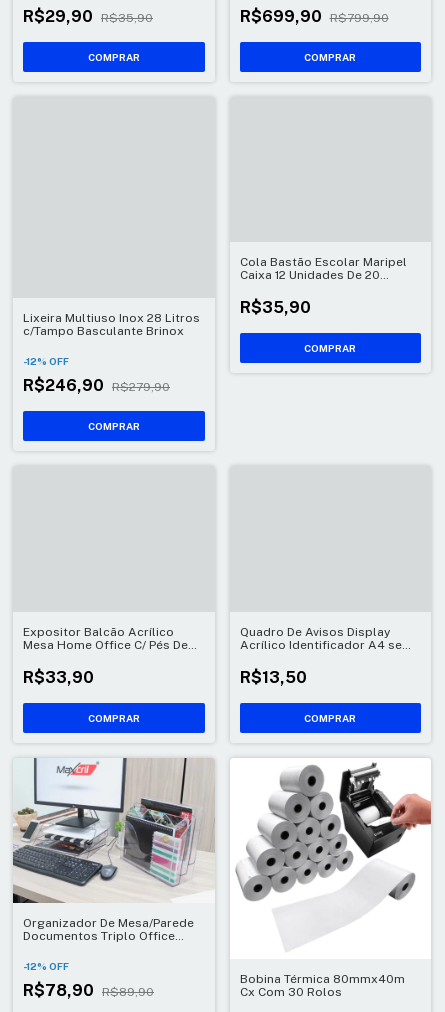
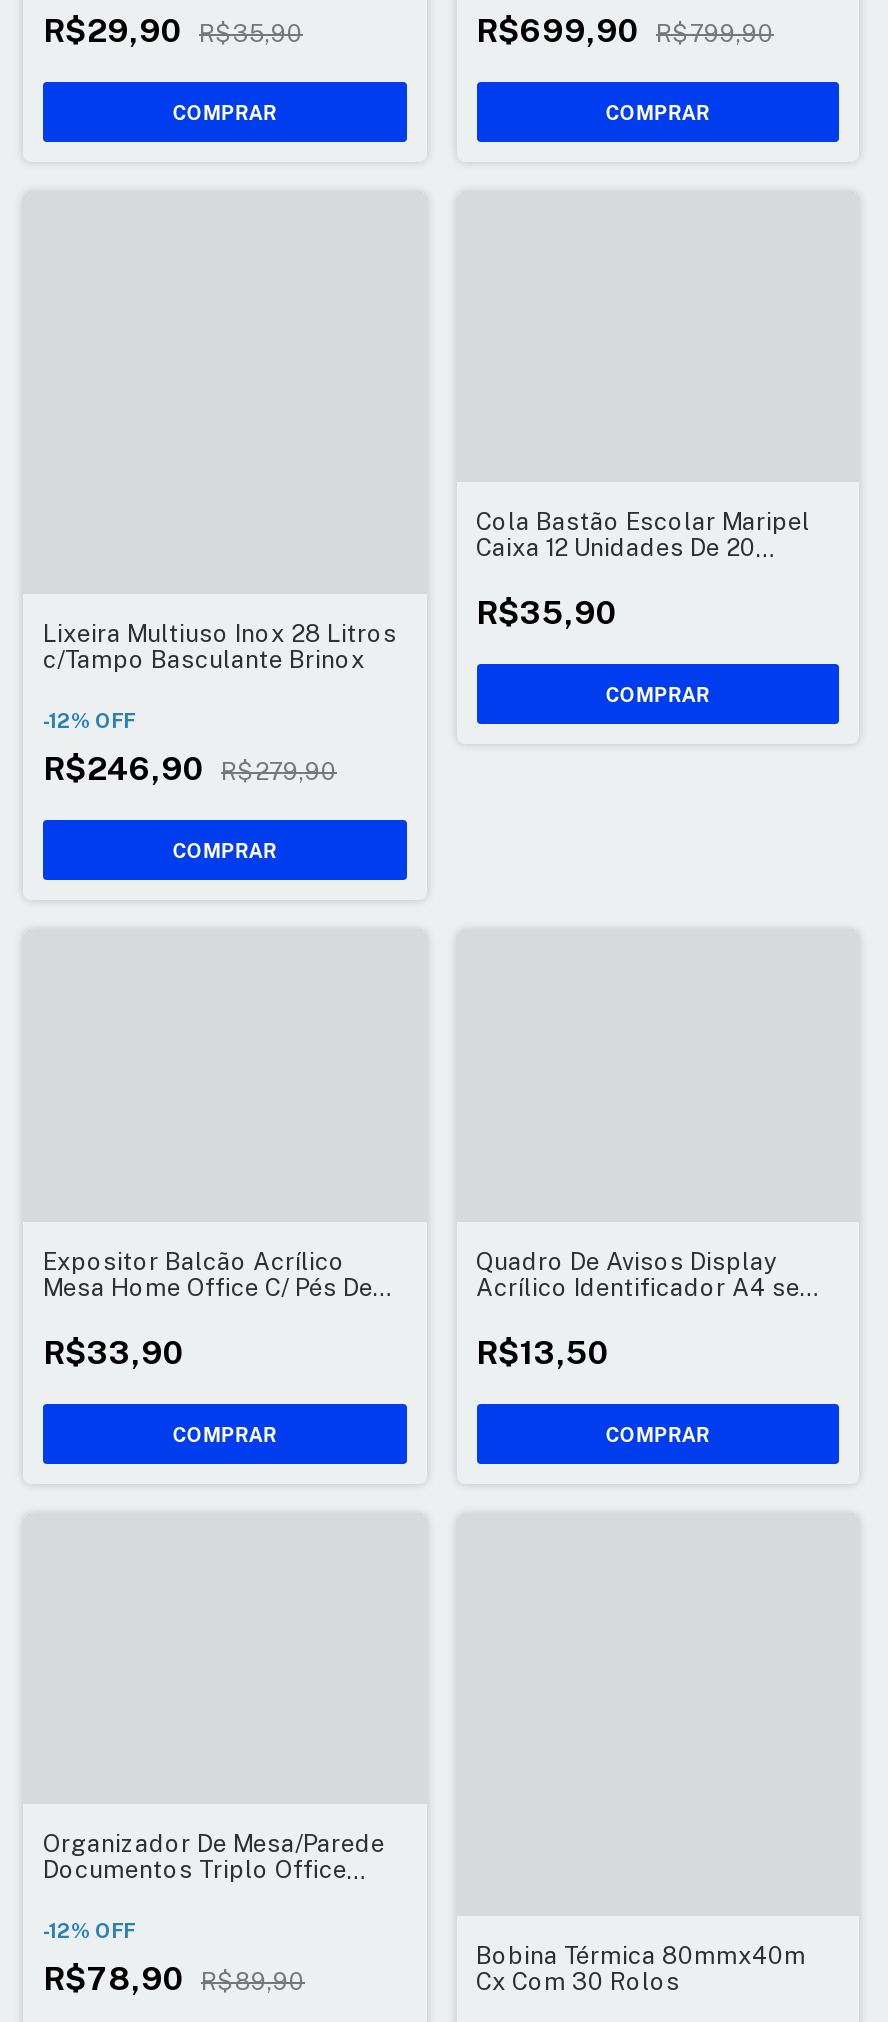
- [image]

- [image]
